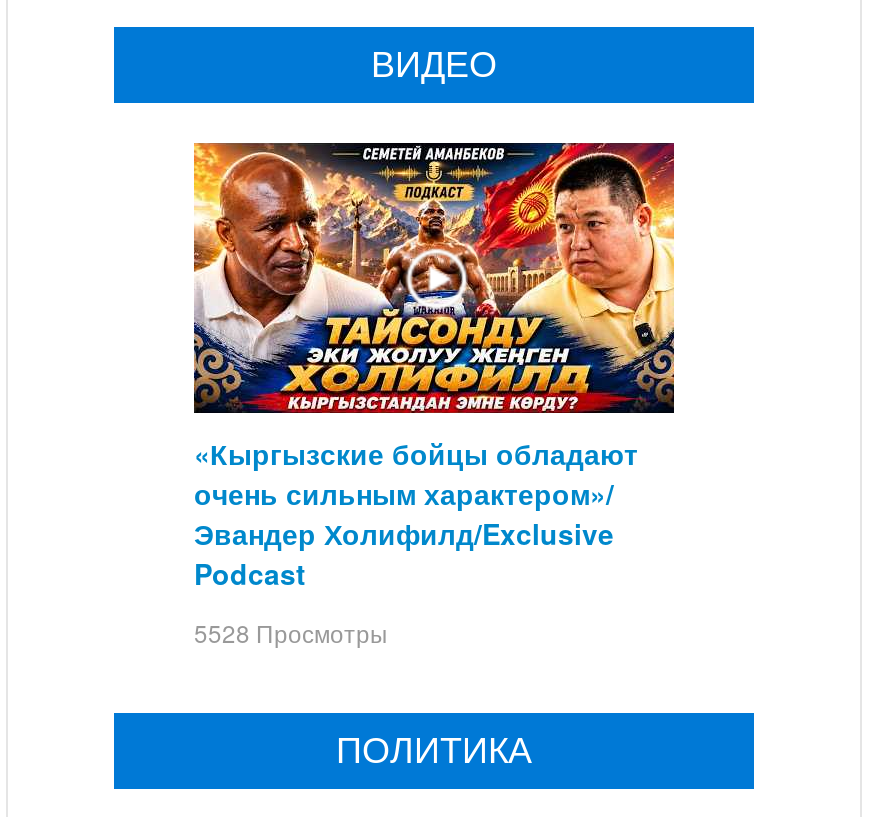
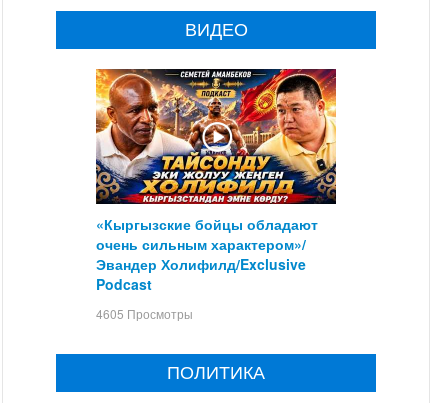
- 5528 Просмотры
+ 4605 Просмотры
